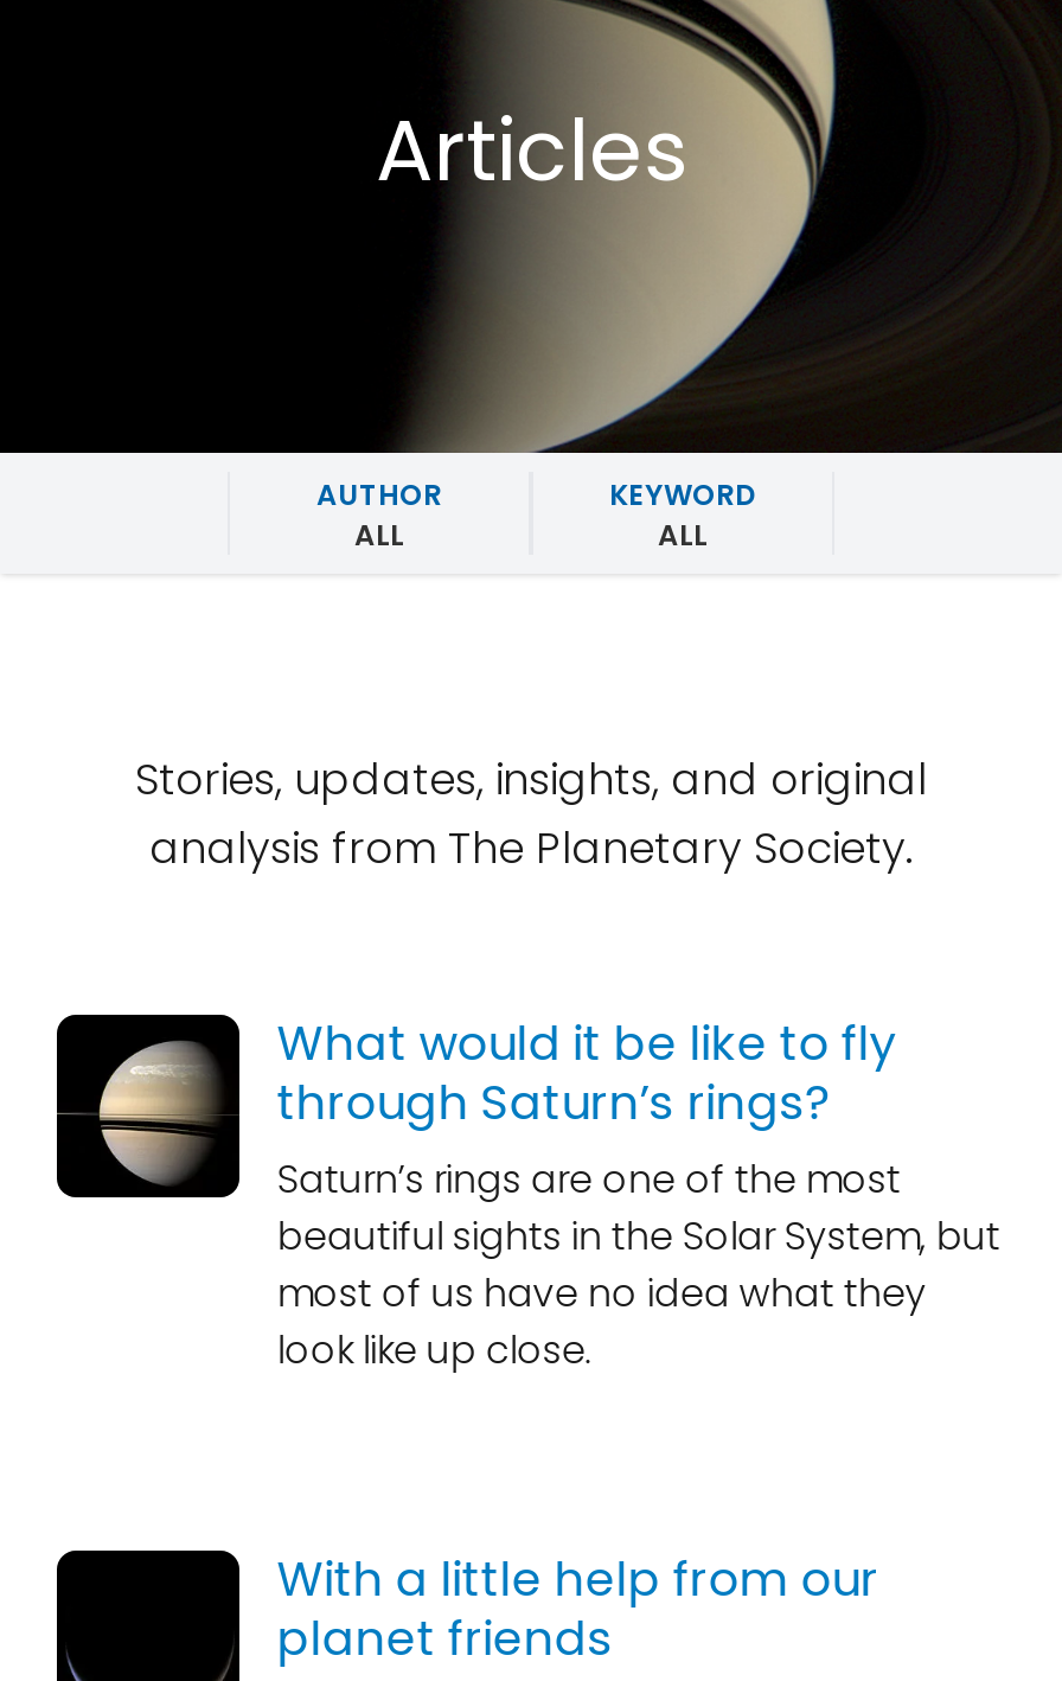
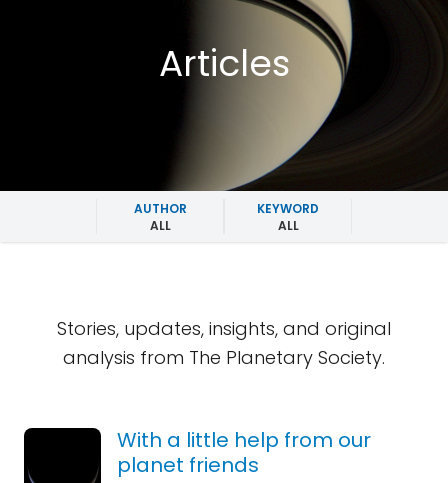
- [image]
- What would it be like to fly
- through Saturn’s rings?
- Saturn’s rings are one of the most
- beautiful sights in the Solar System, but
- most of us have no idea what they
- look like up close.
